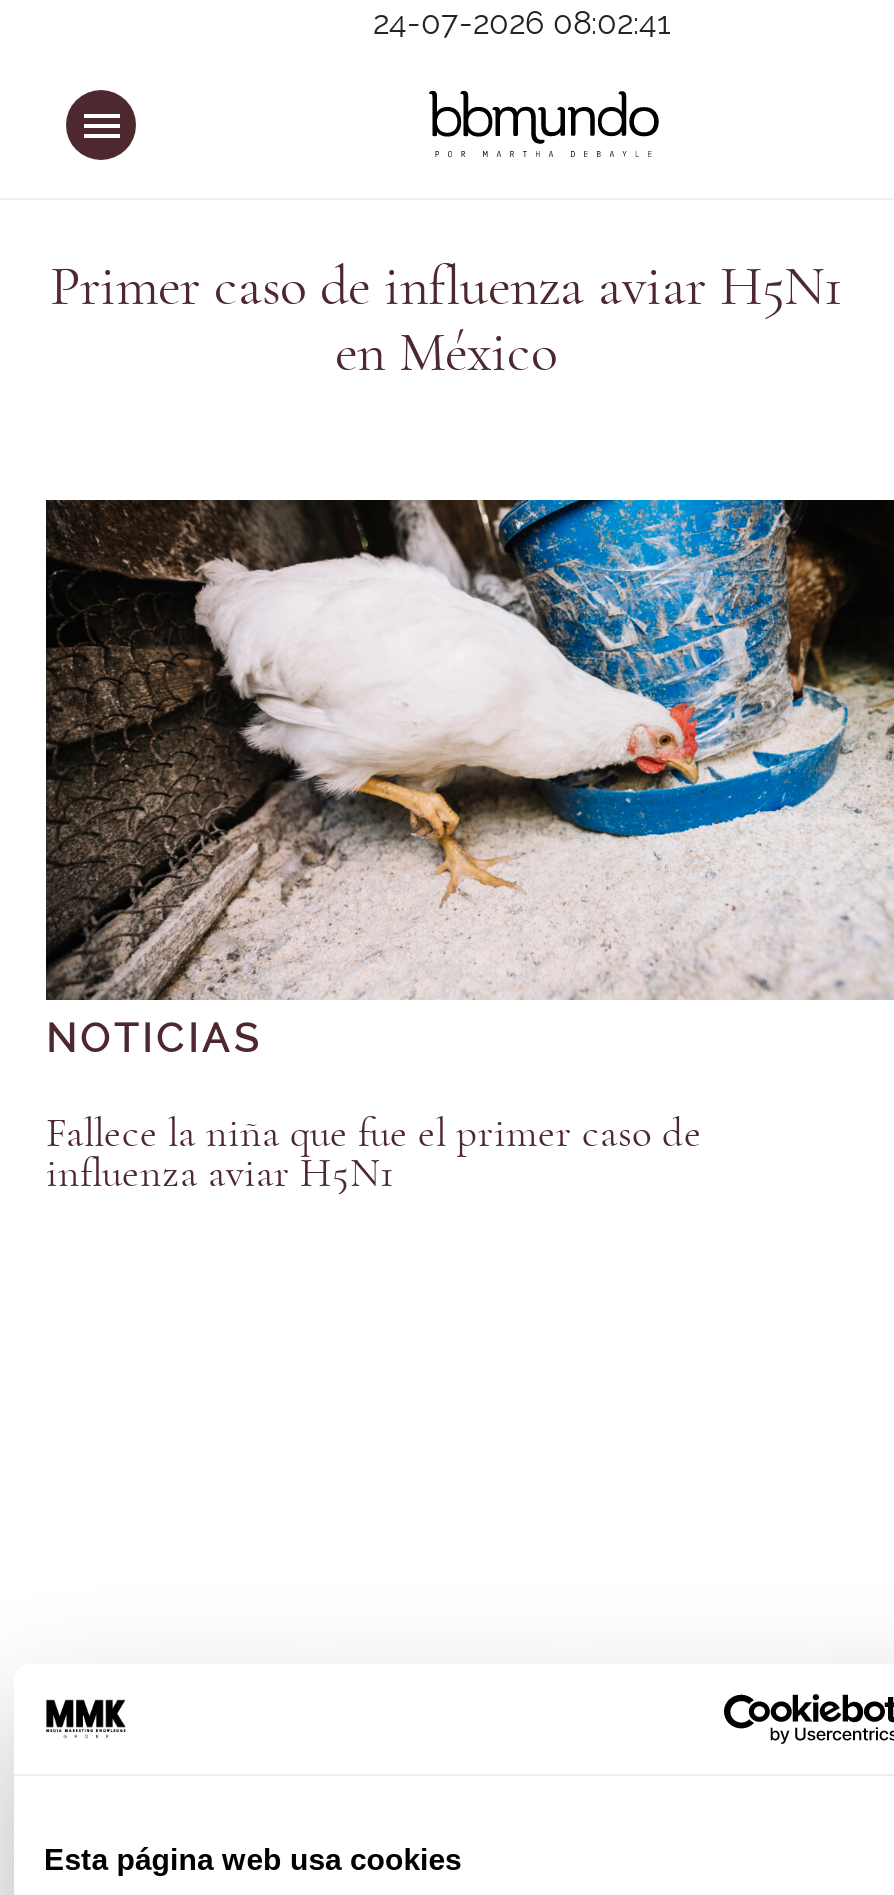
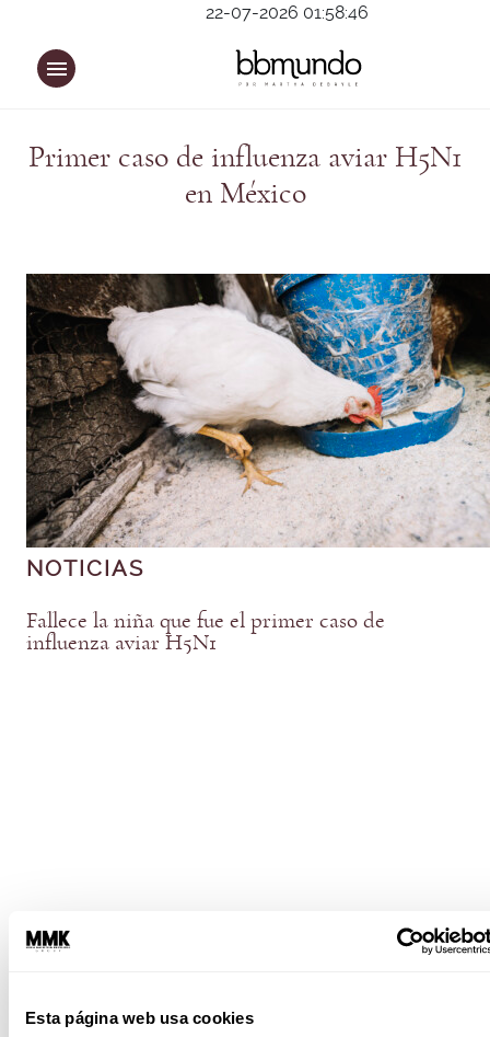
- 24-07-2026 08:02:41
+ 22-07-2026 01:58:46
